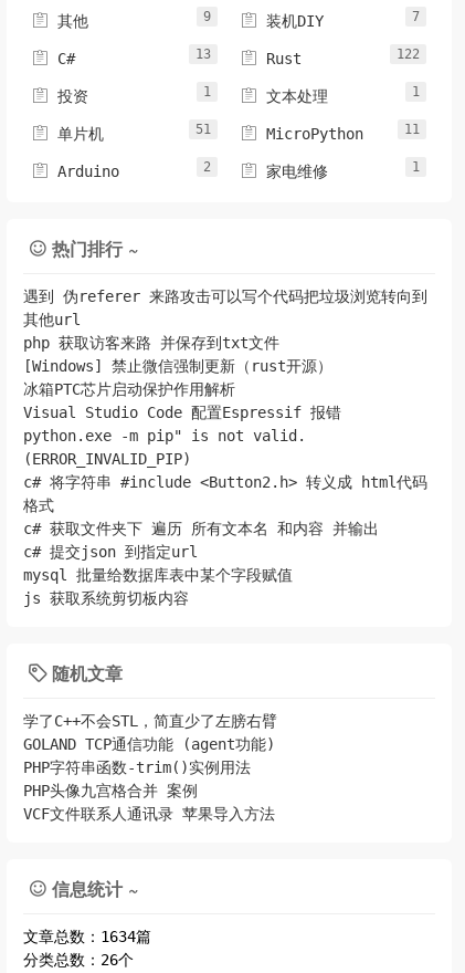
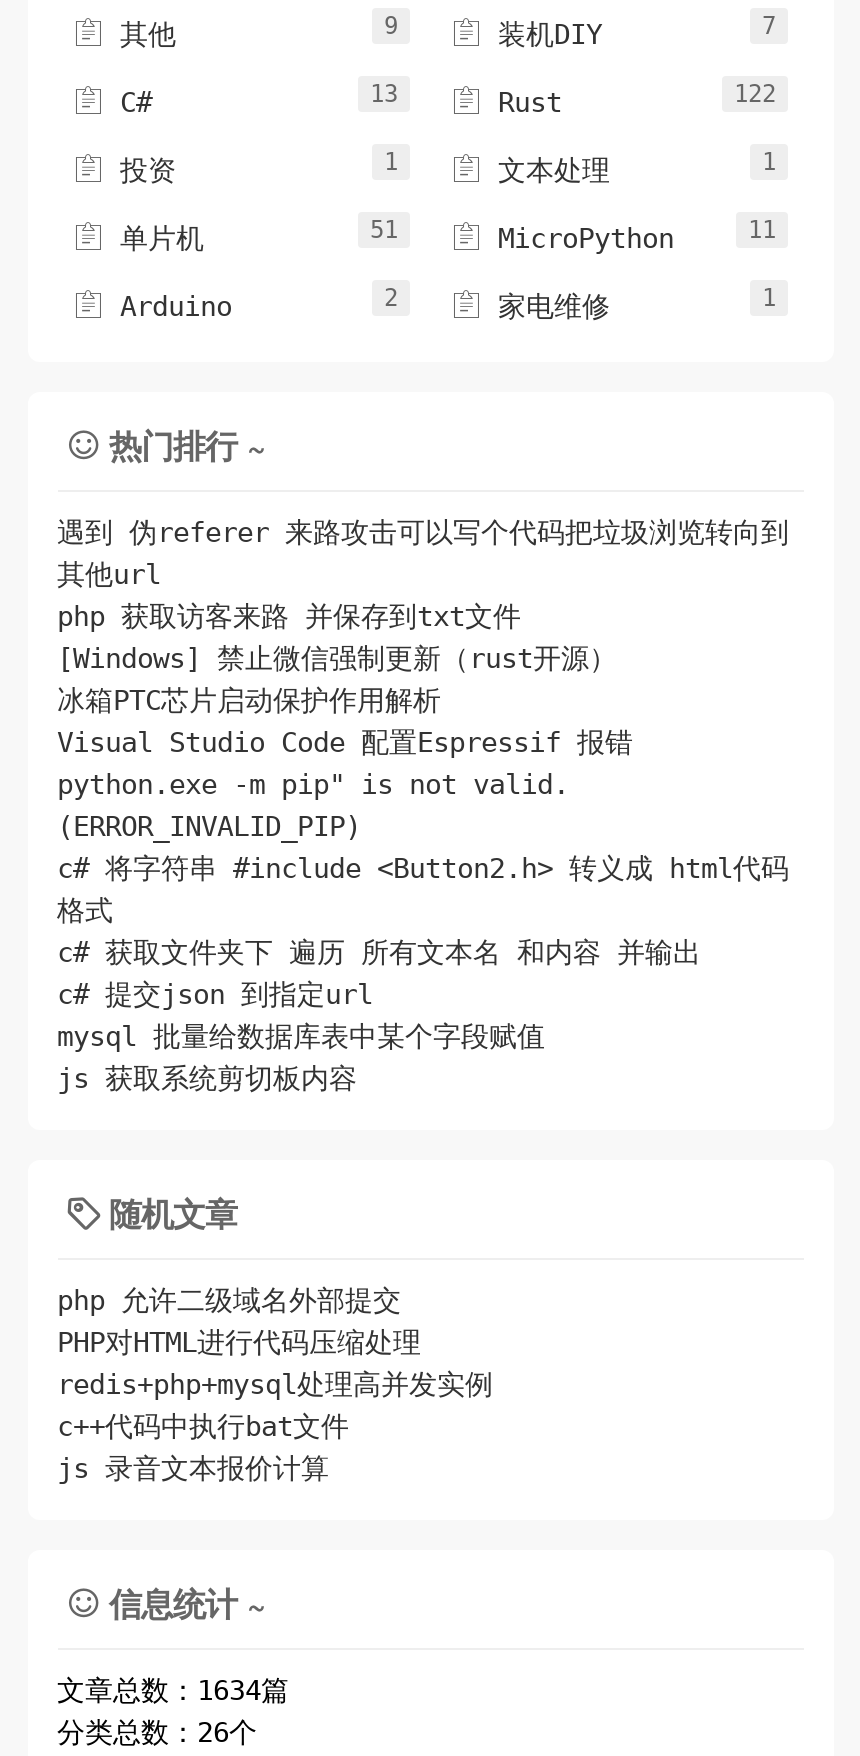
- 学了C++不会STL，简直少了左膀右臂
- GOLAND TCP通信功能 (agent功能)
- PHP字符串函数-trim()实例用法
- PHP头像九宫格合并 案例
- VCF文件联系人通讯录 苹果导入方法
+ php 允许二级域名外部提交
+ PHP对HTML进行代码压缩处理
+ redis+php+mysql处理高并发实例
+ c++代码中执行bat文件
+ js 录音文本报价计算
